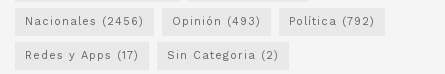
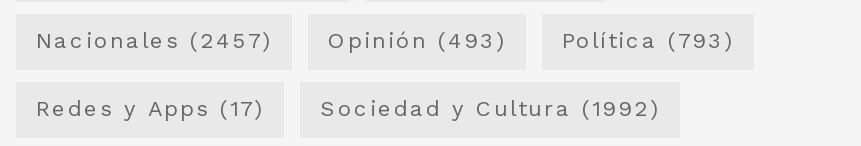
- Nacionales (2456)
+ Nacionales (2457)

- Política (792)
+ Política (793)

- Sin Categoria (2)
+ Sociedad y Cultura (1992)
